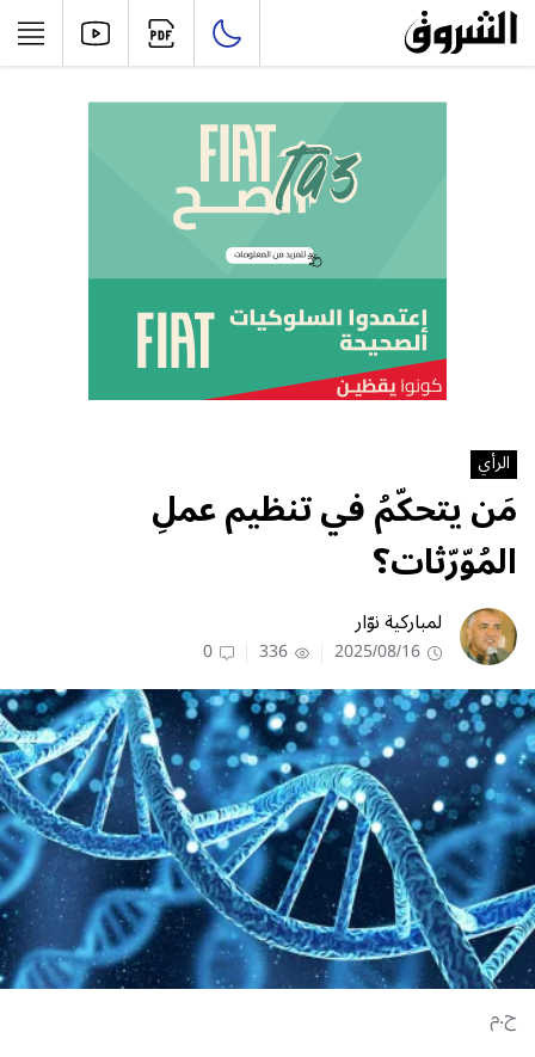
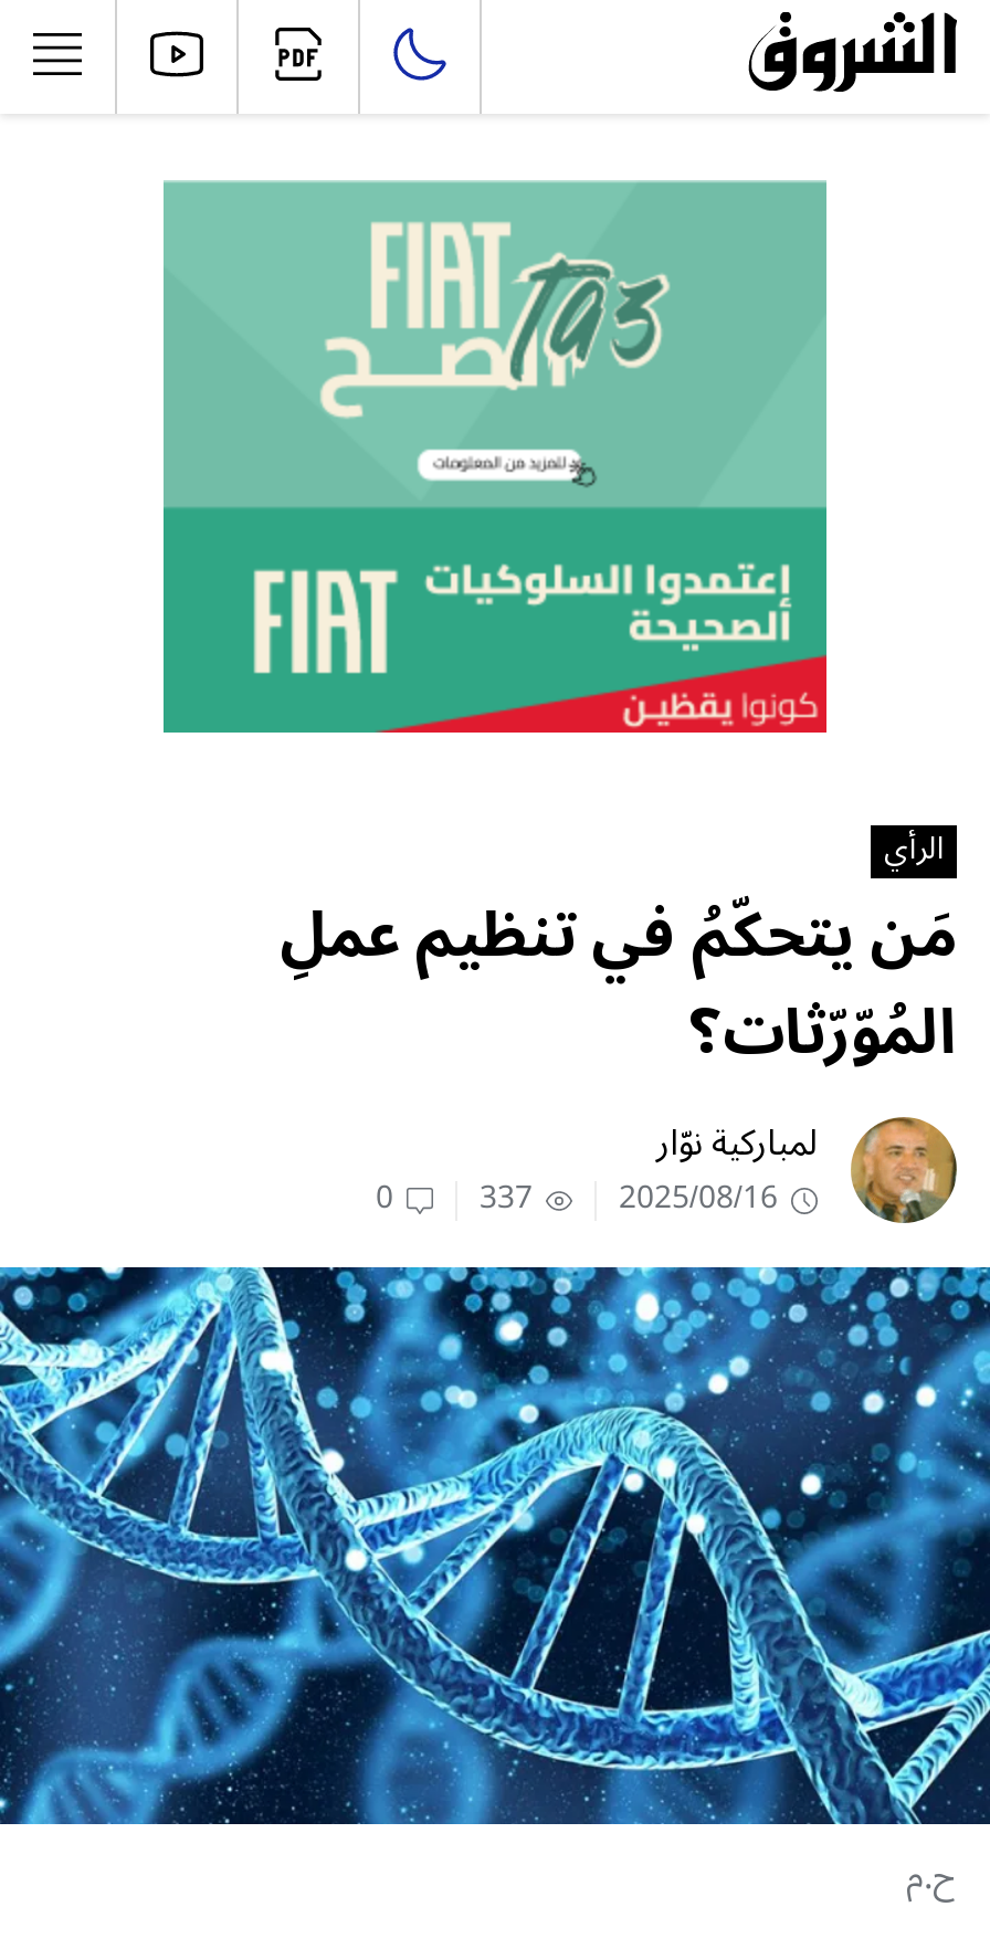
- 0 336 2025/08/16
+ 0 337 2025/08/16
